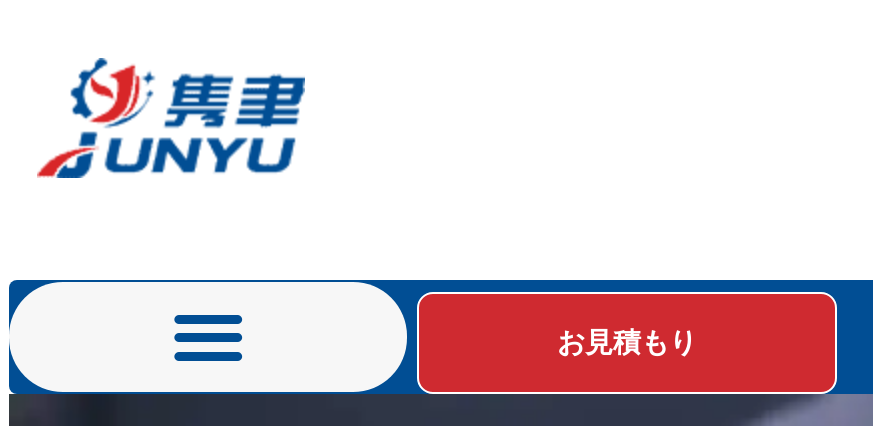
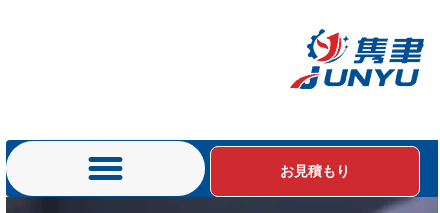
+ [image]

- [image]
